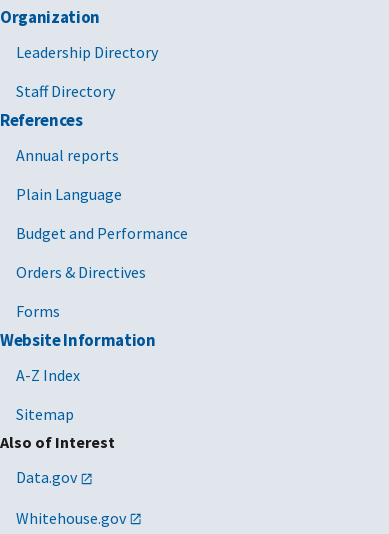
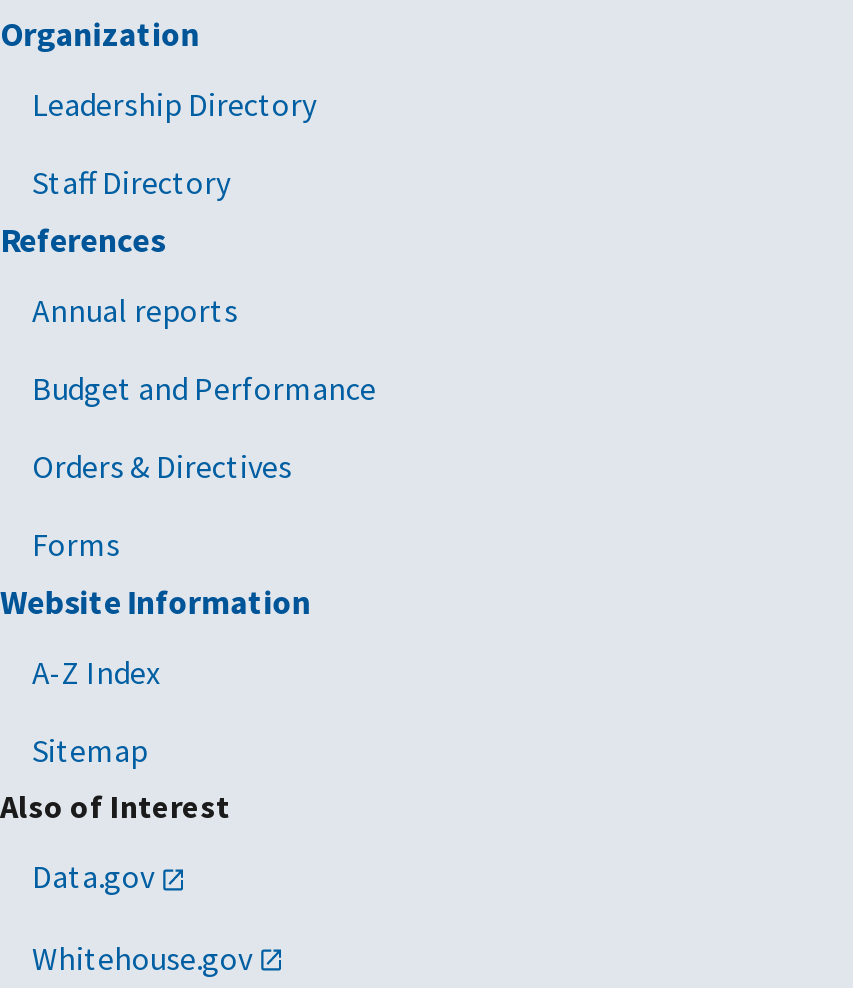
- Plain Language
